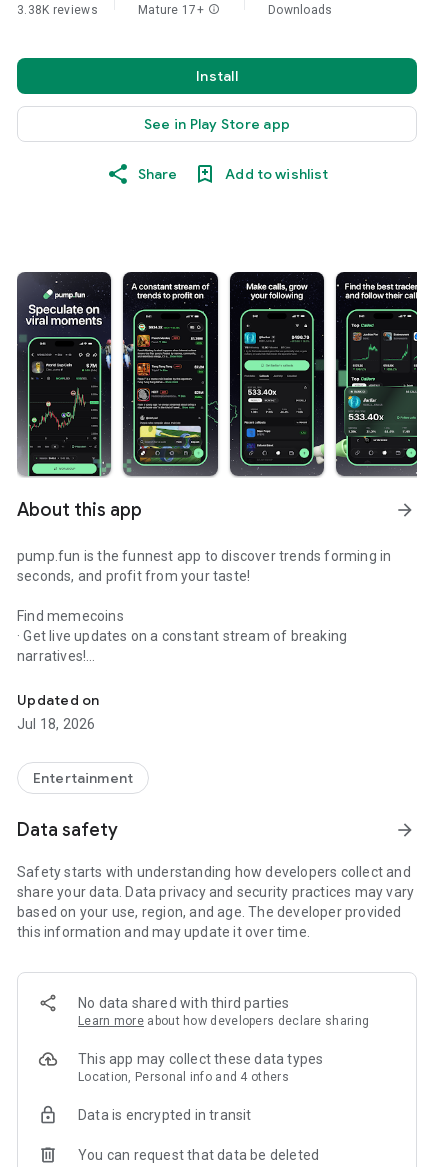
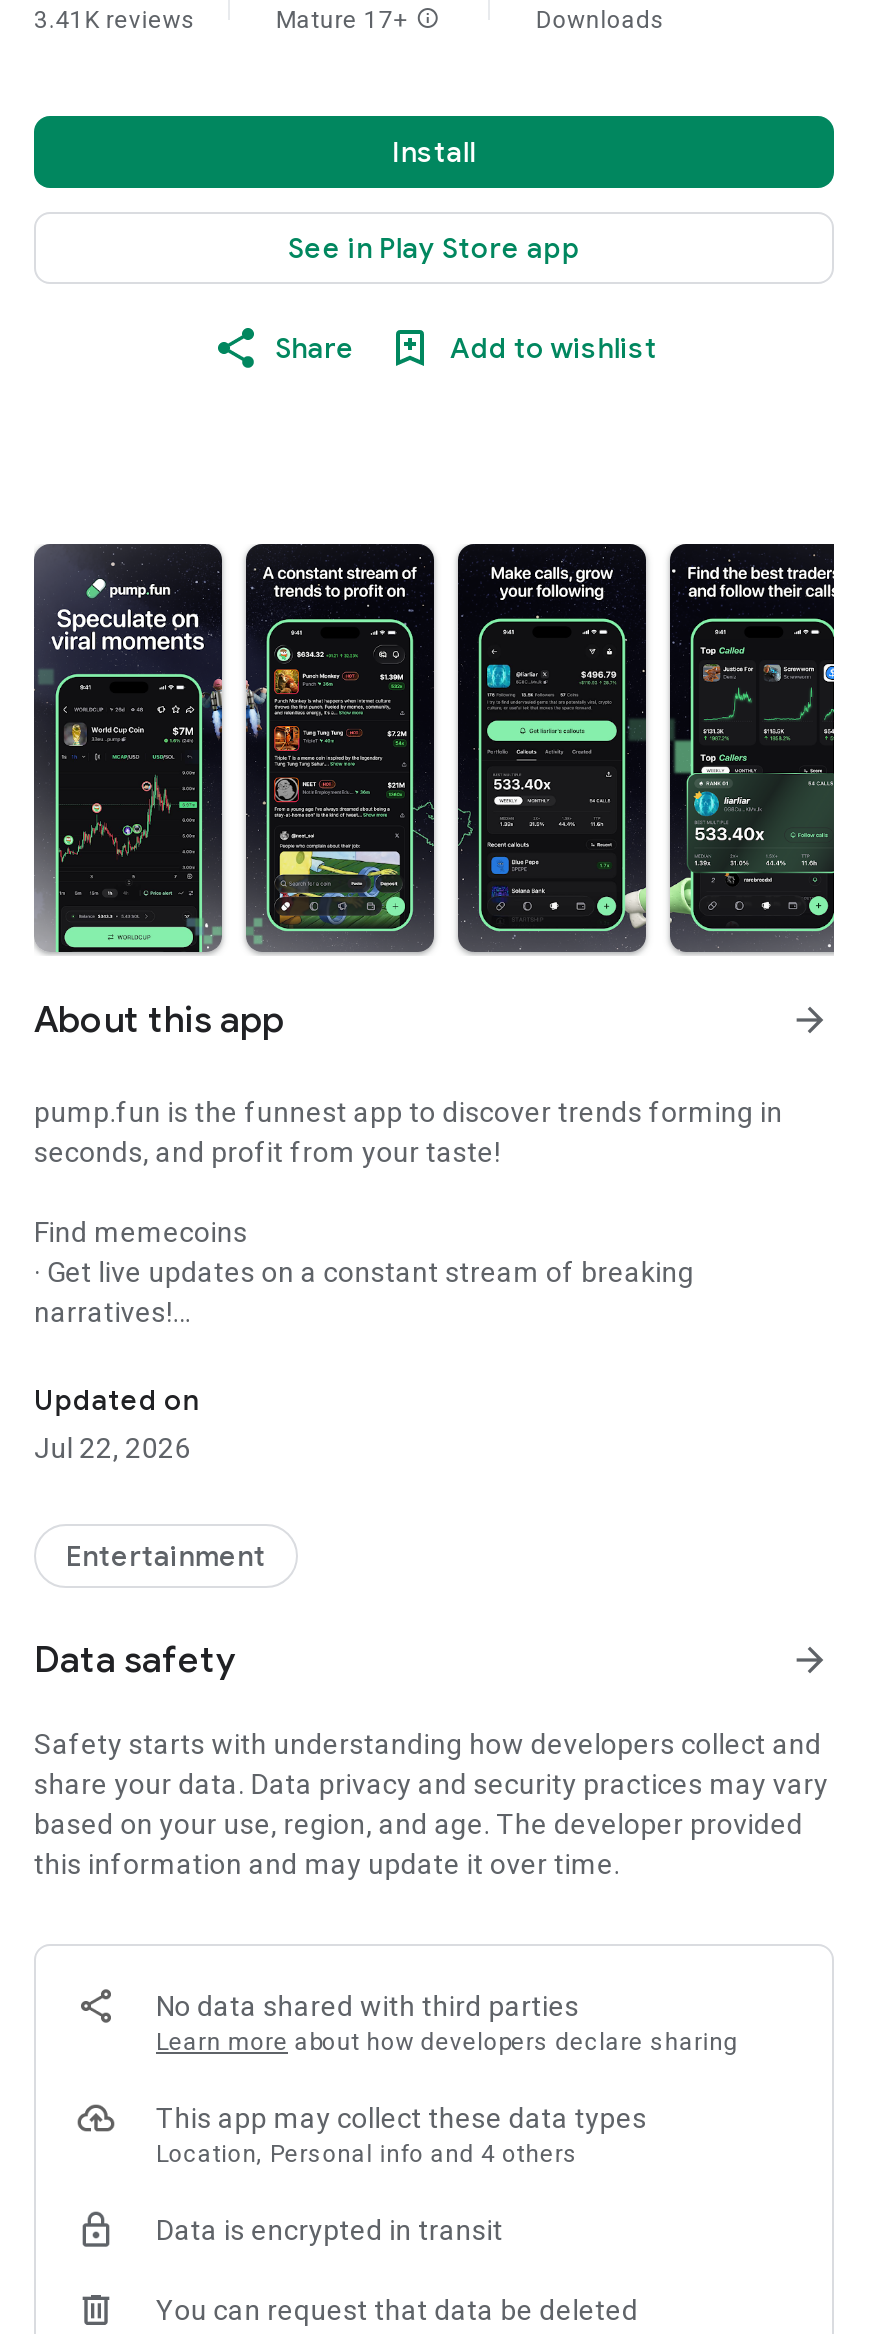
- 3.38K reviews
+ 3.41K reviews

- Jul 18, 2026
+ Jul 22, 2026
